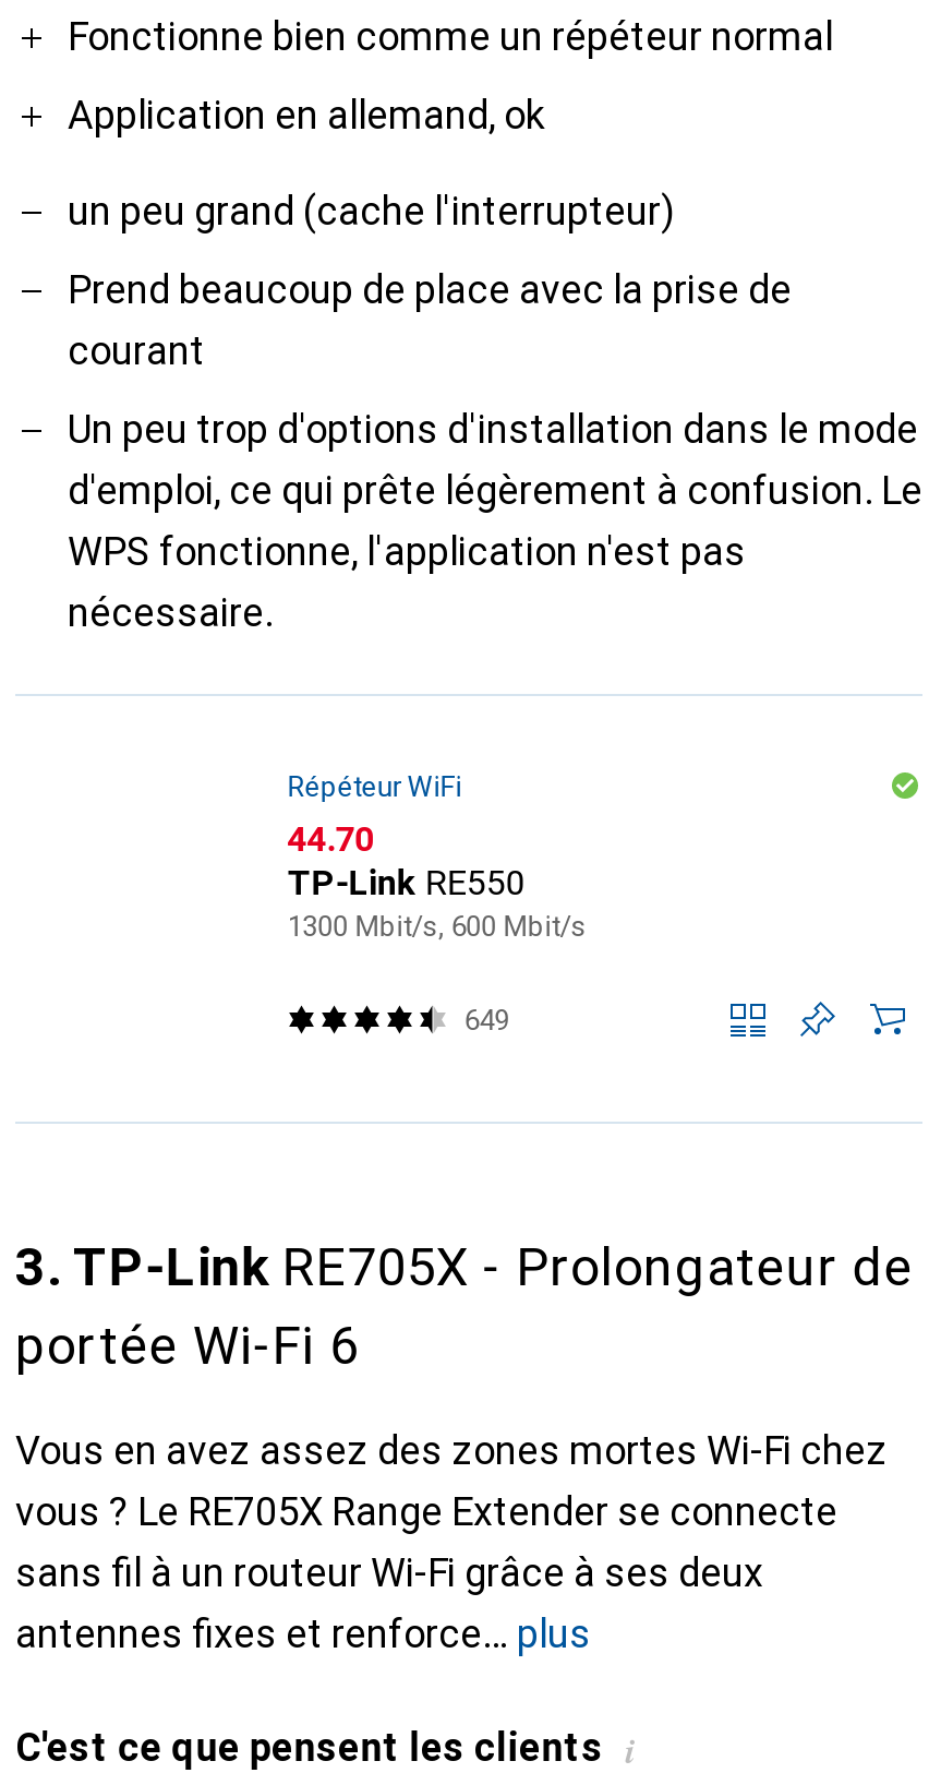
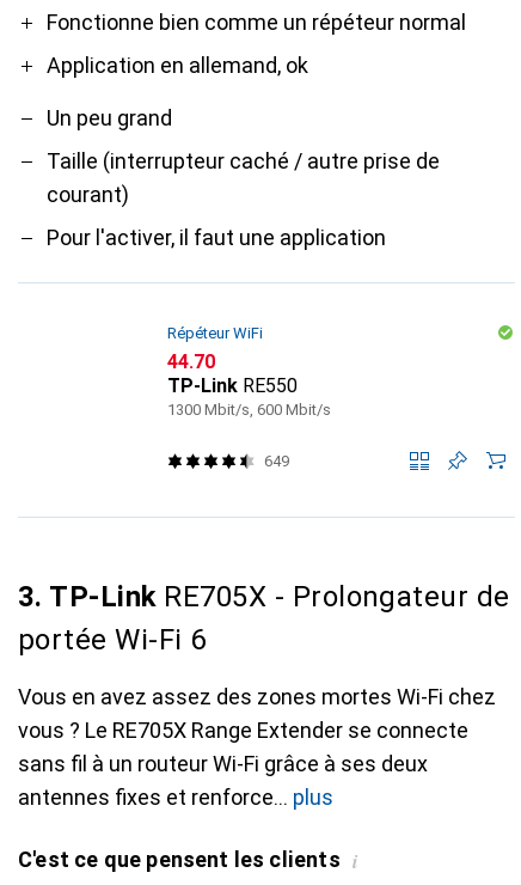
- un peu grand (cache l'interrupteur)
+ Un peu grand

- Prend beaucoup de place avec la prise de
- courant
+ Taille (interrupteur caché / autre prise de
+ courant)

- Un peu trop d'options d'installation dans le mode
- d'emploi, ce qui prête légèrement à confusion. Le
- WPS fonctionne, l'application n'est pas
- nécessaire.
+ Pour l'activer, il faut une application
